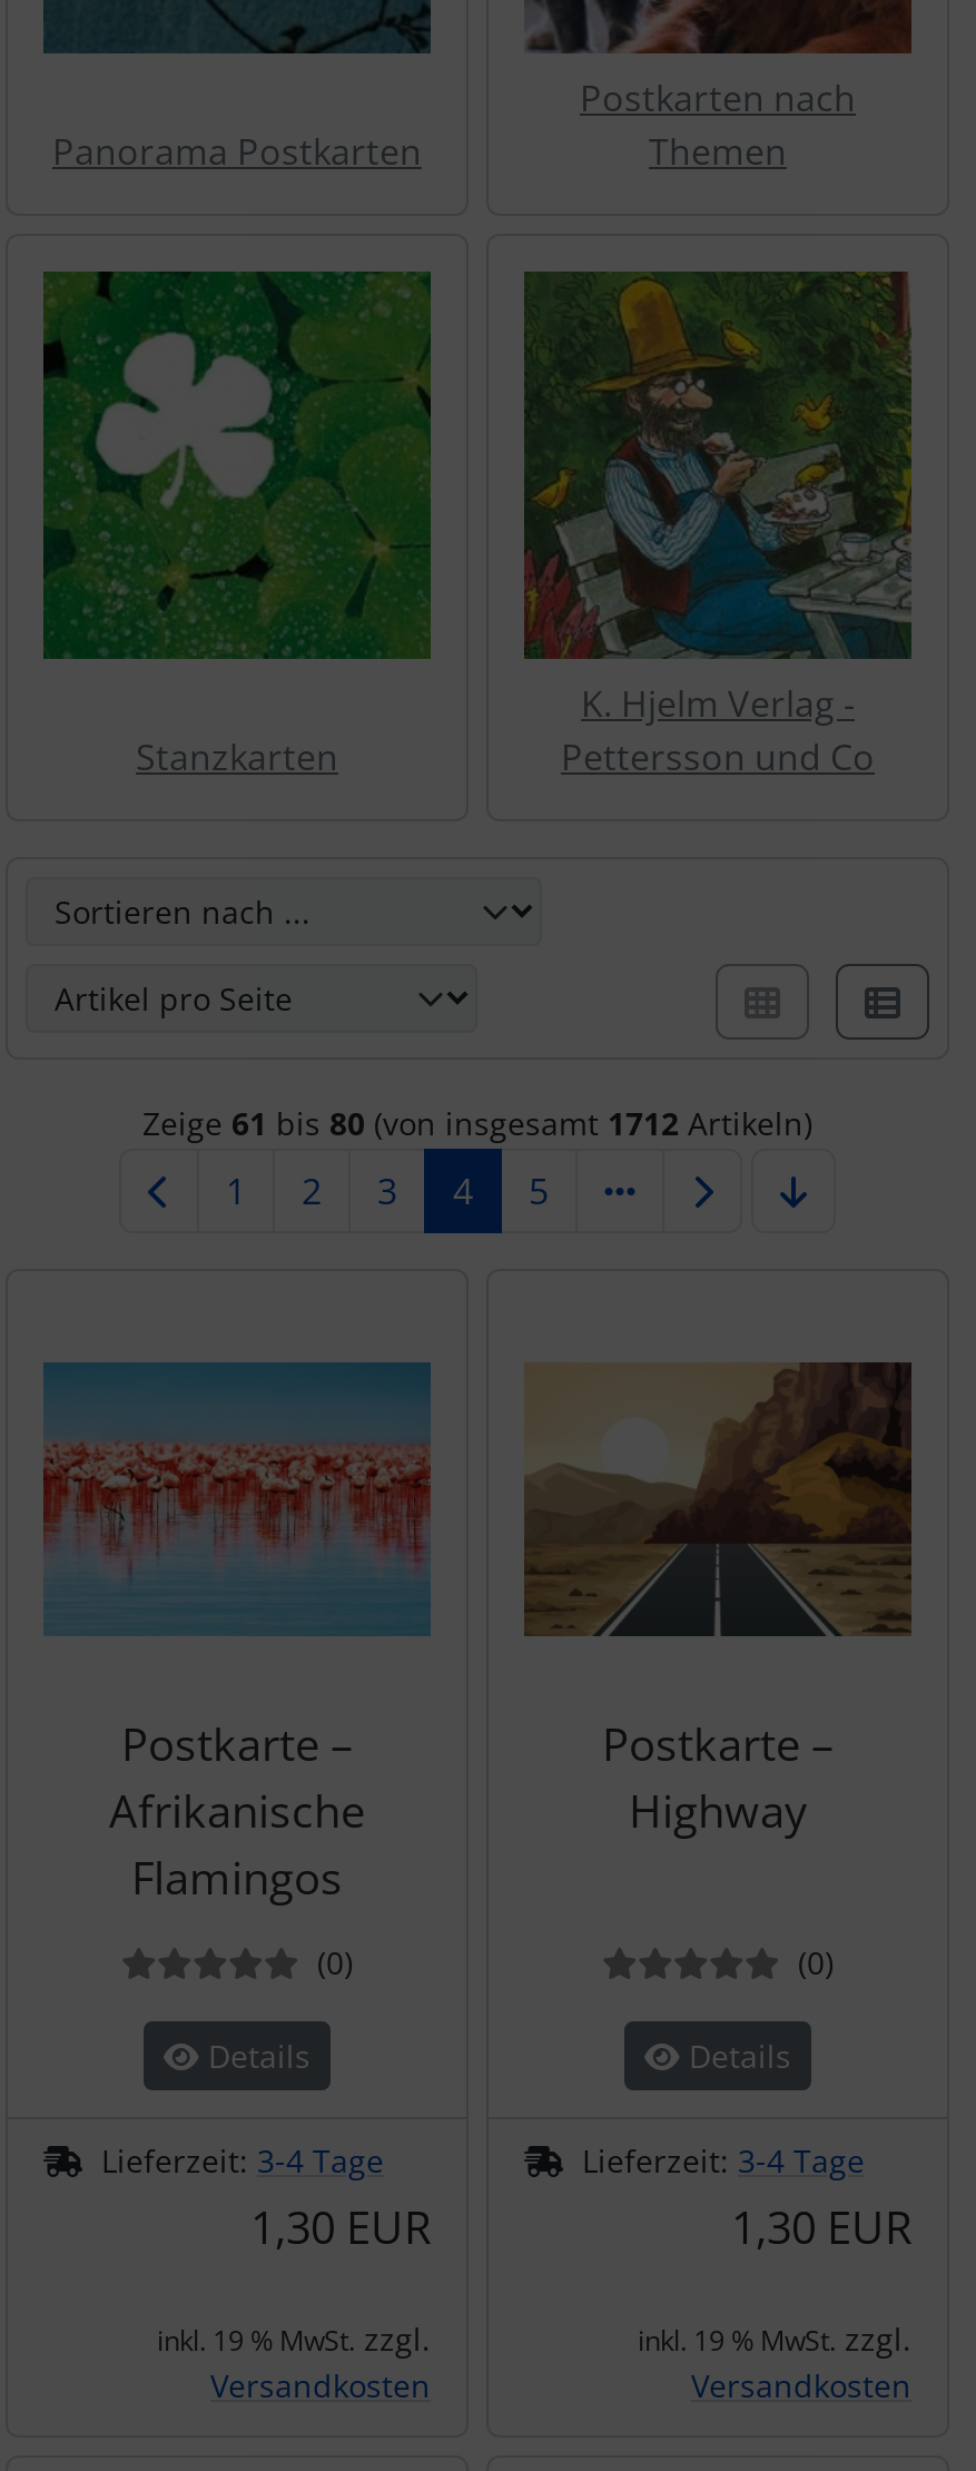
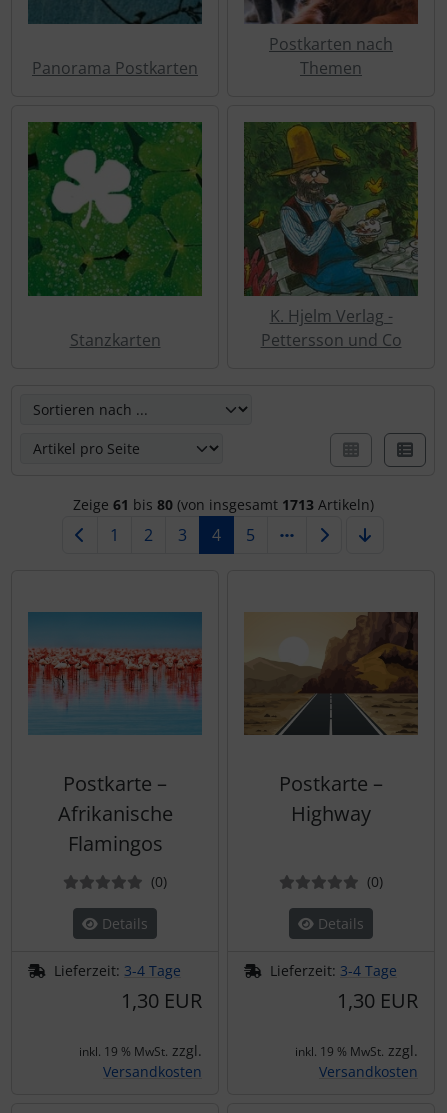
- Zeige 61 bis 80 (von insgesamt 1712 Artikeln)
+ Zeige 61 bis 80 (von insgesamt 1713 Artikeln)
